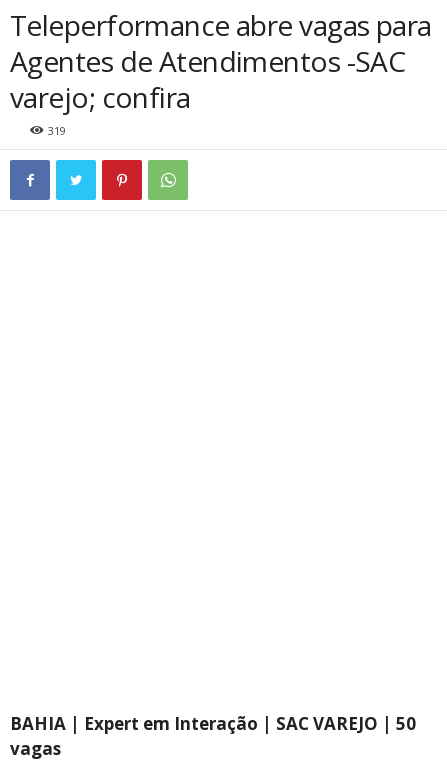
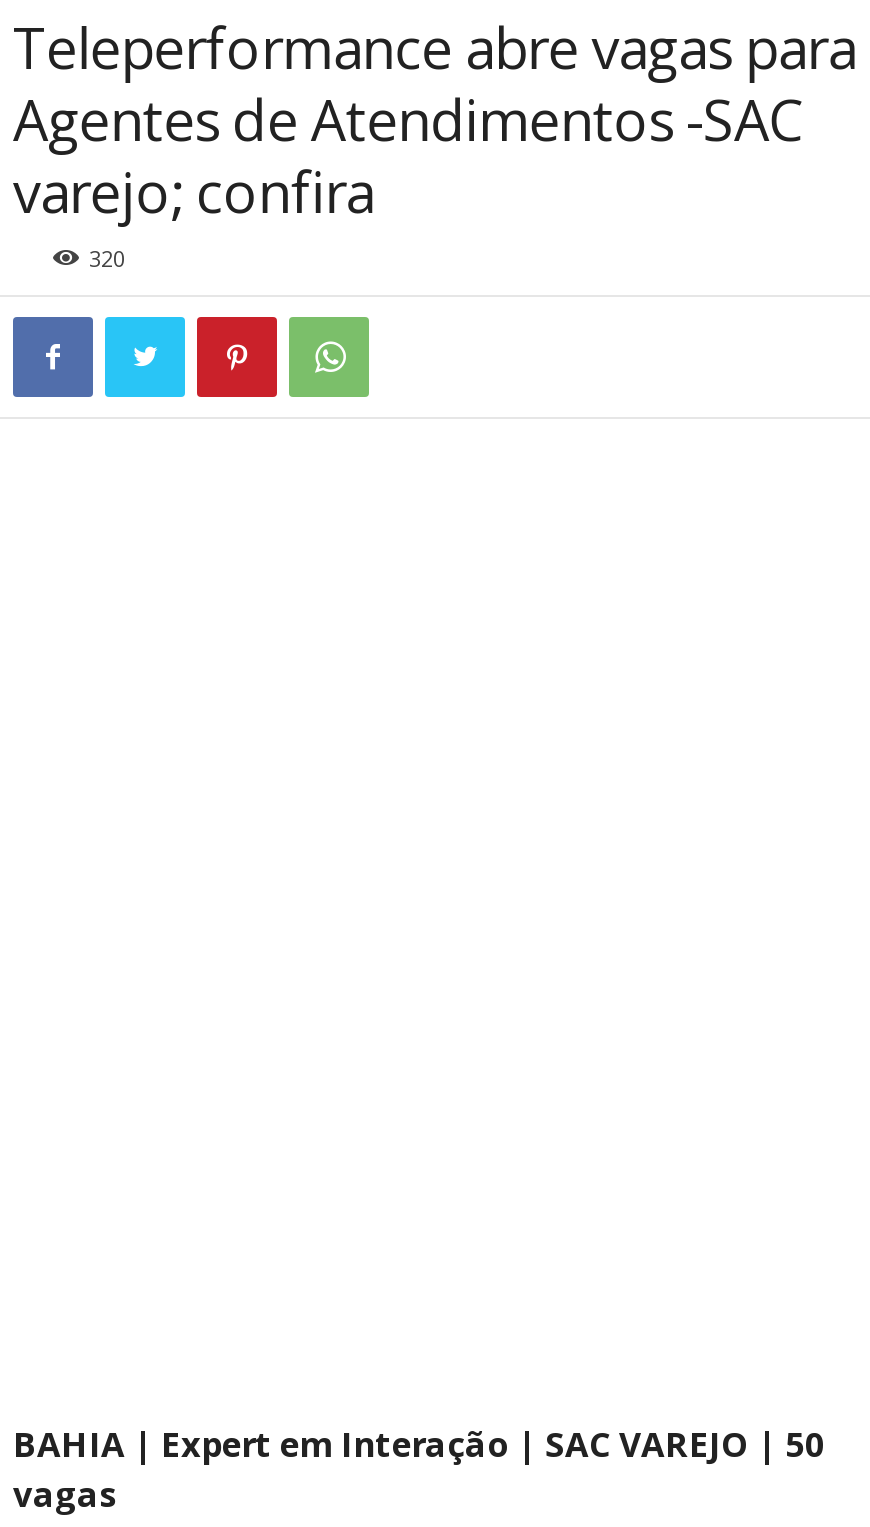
- 319
+ 320
